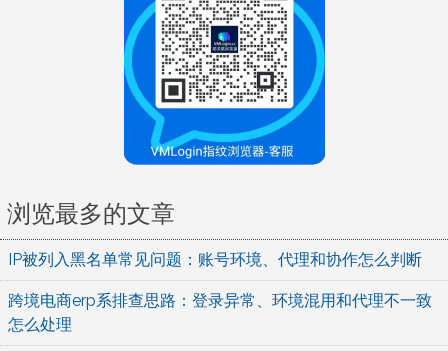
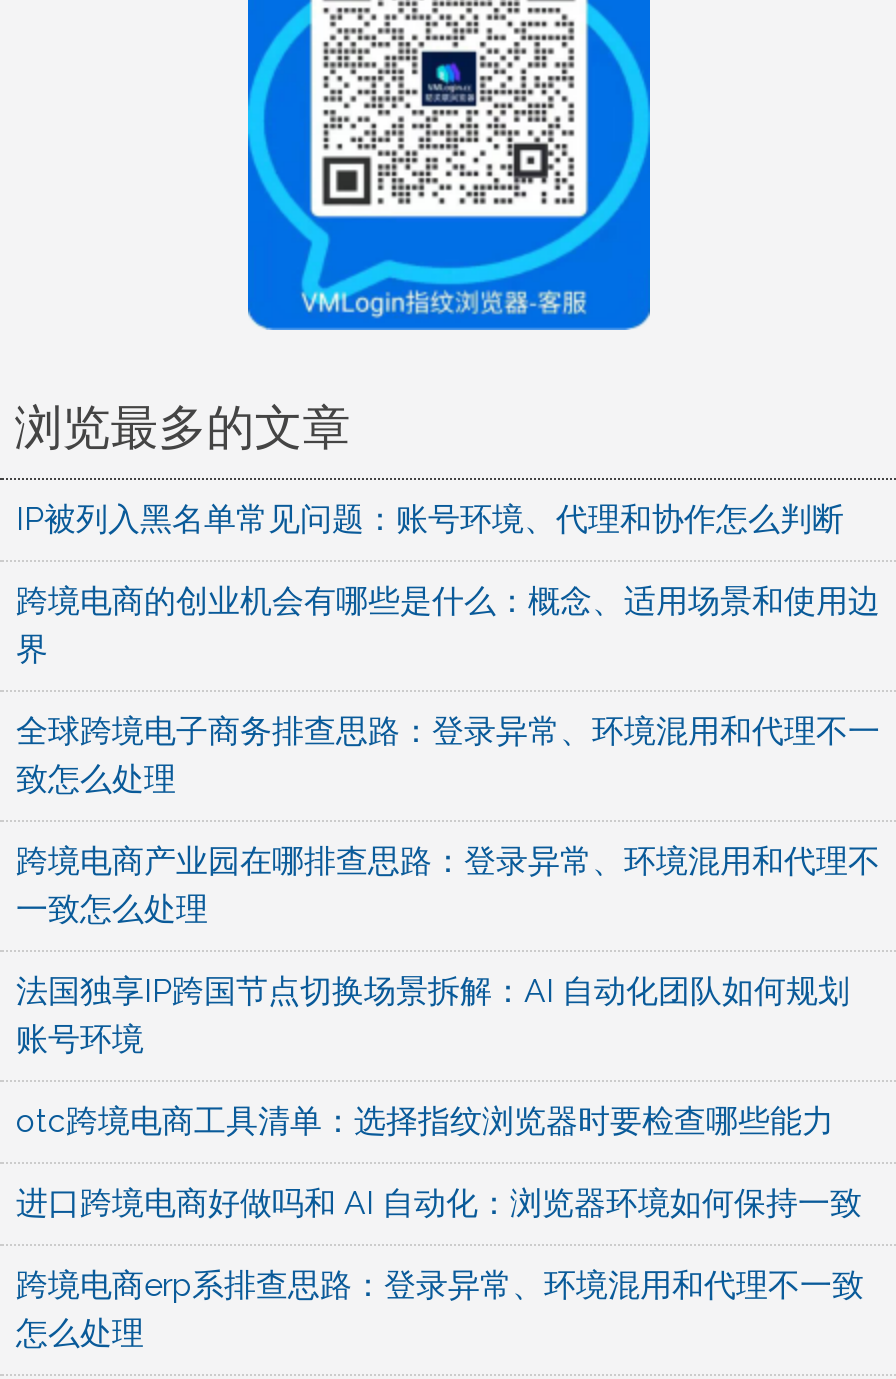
+ 跨境电商的创业机会有哪些是什么：概念、适用场景和使用边
+ 界
+ 全球跨境电子商务排查思路：登录异常、环境混用和代理不一
+ 致怎么处理
+ 跨境电商产业园在哪排查思路：登录异常、环境混用和代理不
+ 一致怎么处理
+ 法国独享IP跨国节点切换场景拆解：AI 自动化团队如何规划
+ 账号环境
+ otc跨境电商工具清单：选择指纹浏览器时要检查哪些能力
+ 进口跨境电商好做吗和 AI 自动化：浏览器环境如何保持一致
